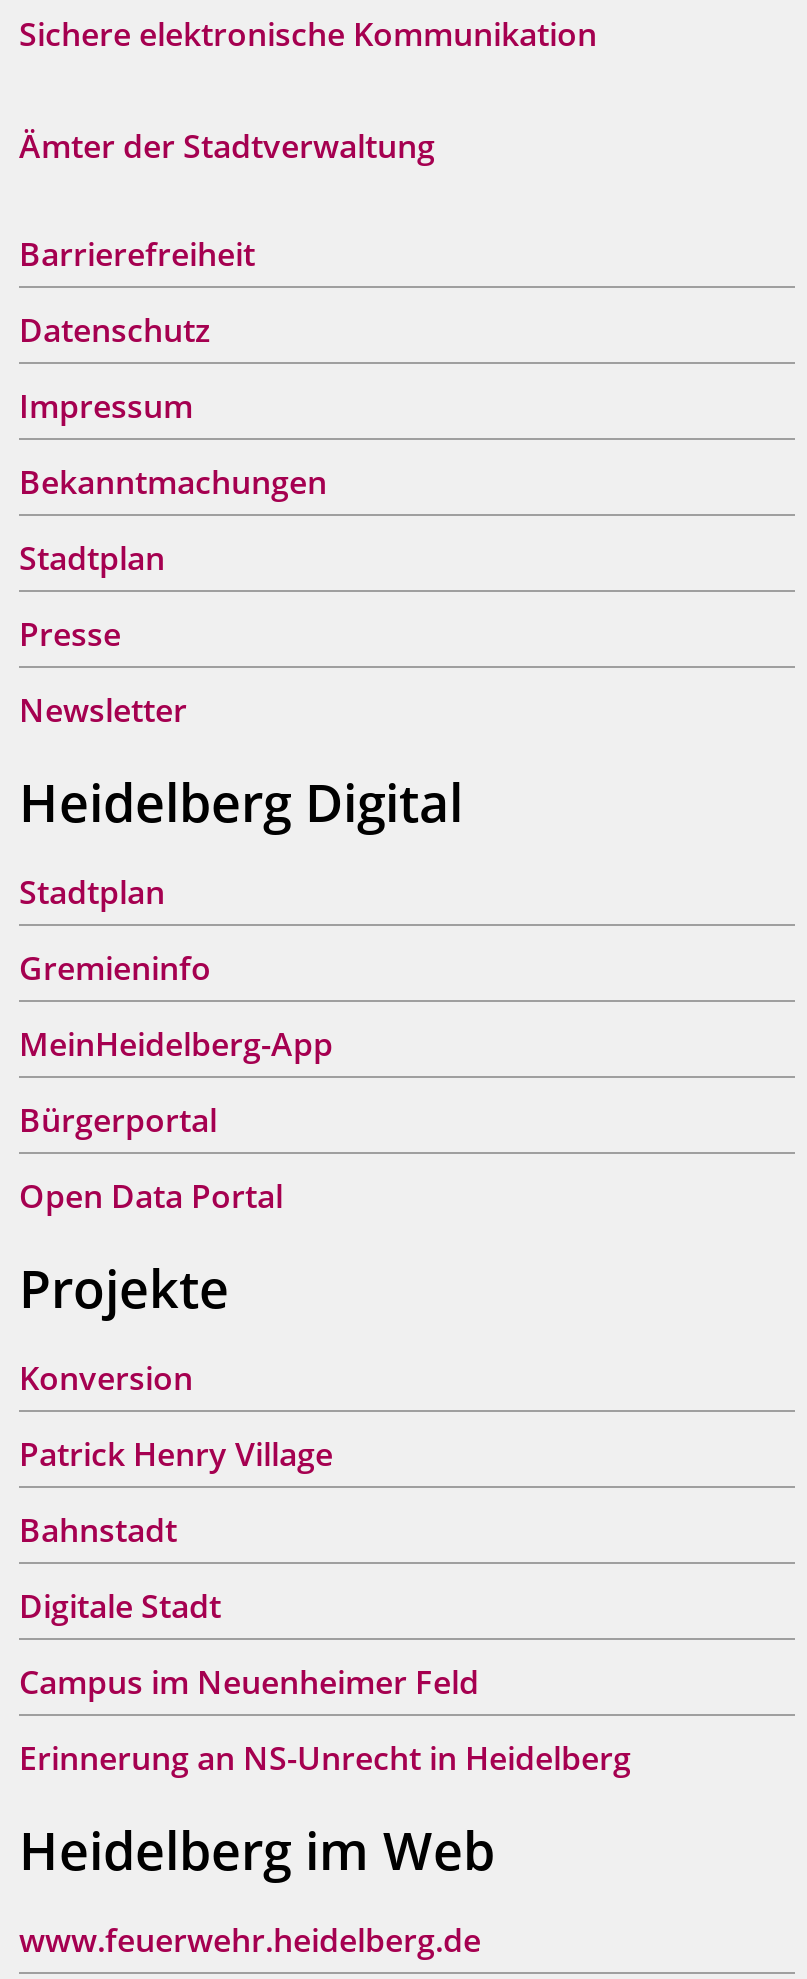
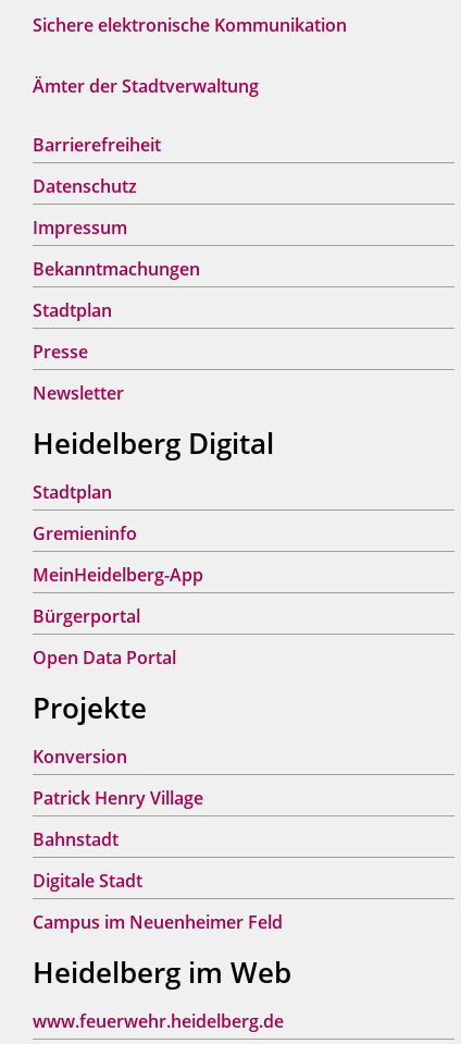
- Erinnerung an NS-Unrecht in Heidelberg
